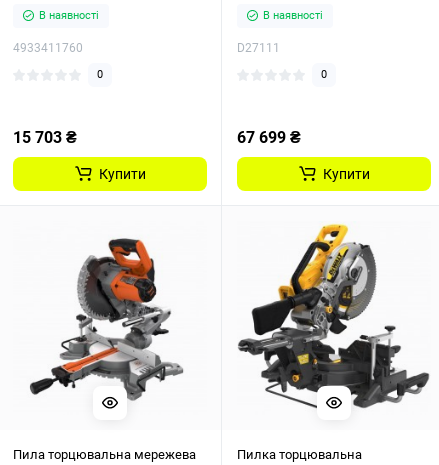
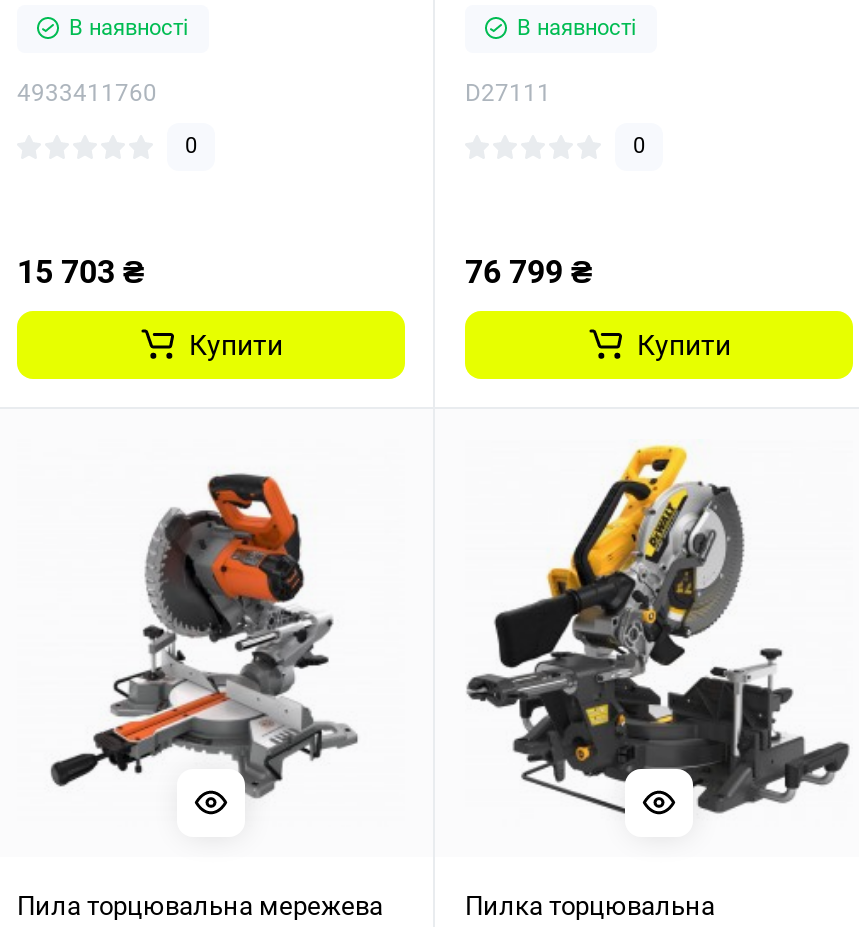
- 67 699 ₴
+ 76 799 ₴
